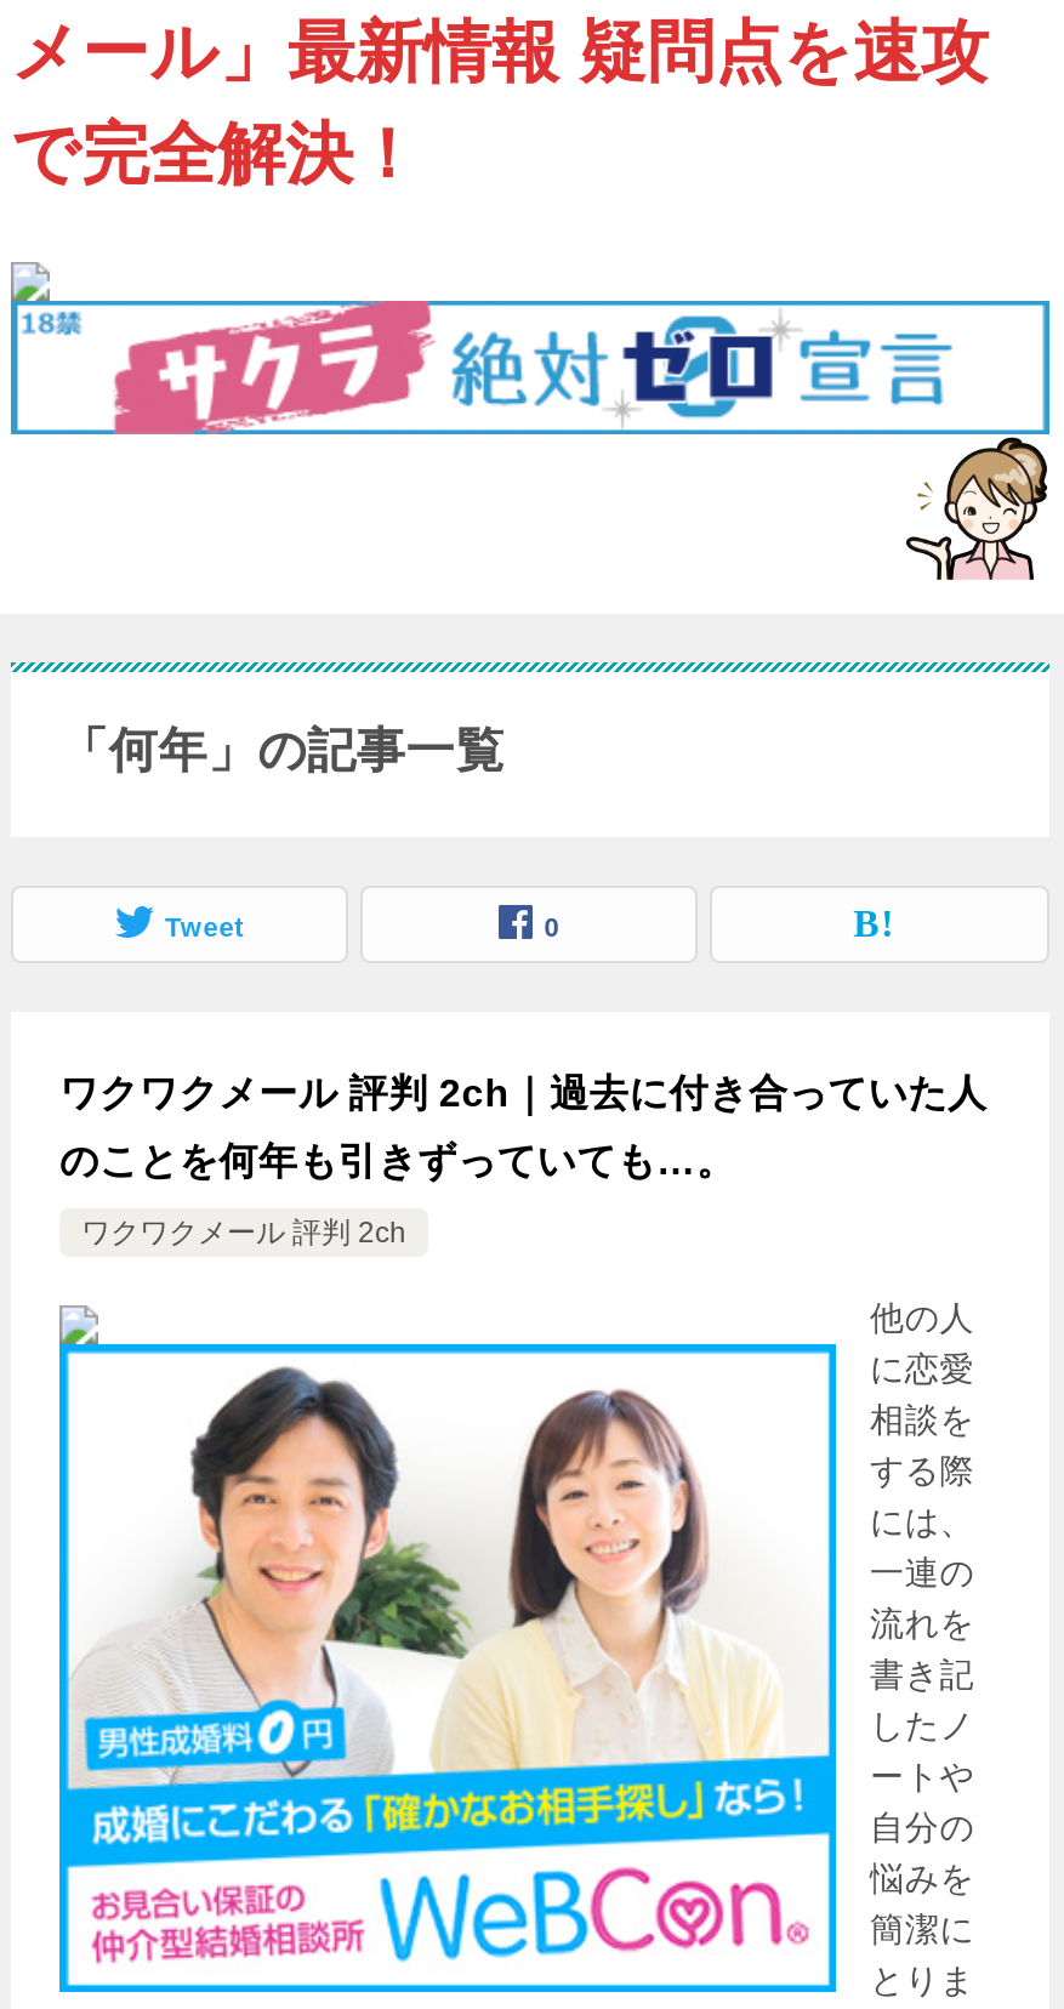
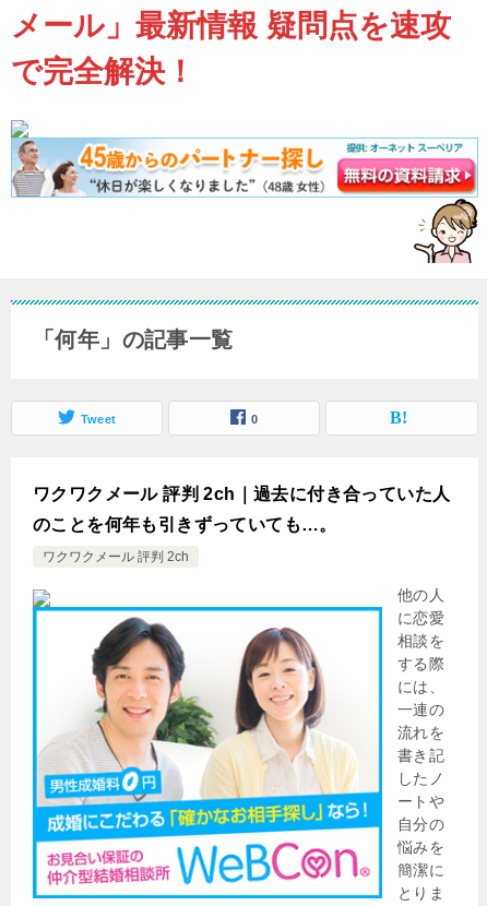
- [image]
+ [image]
